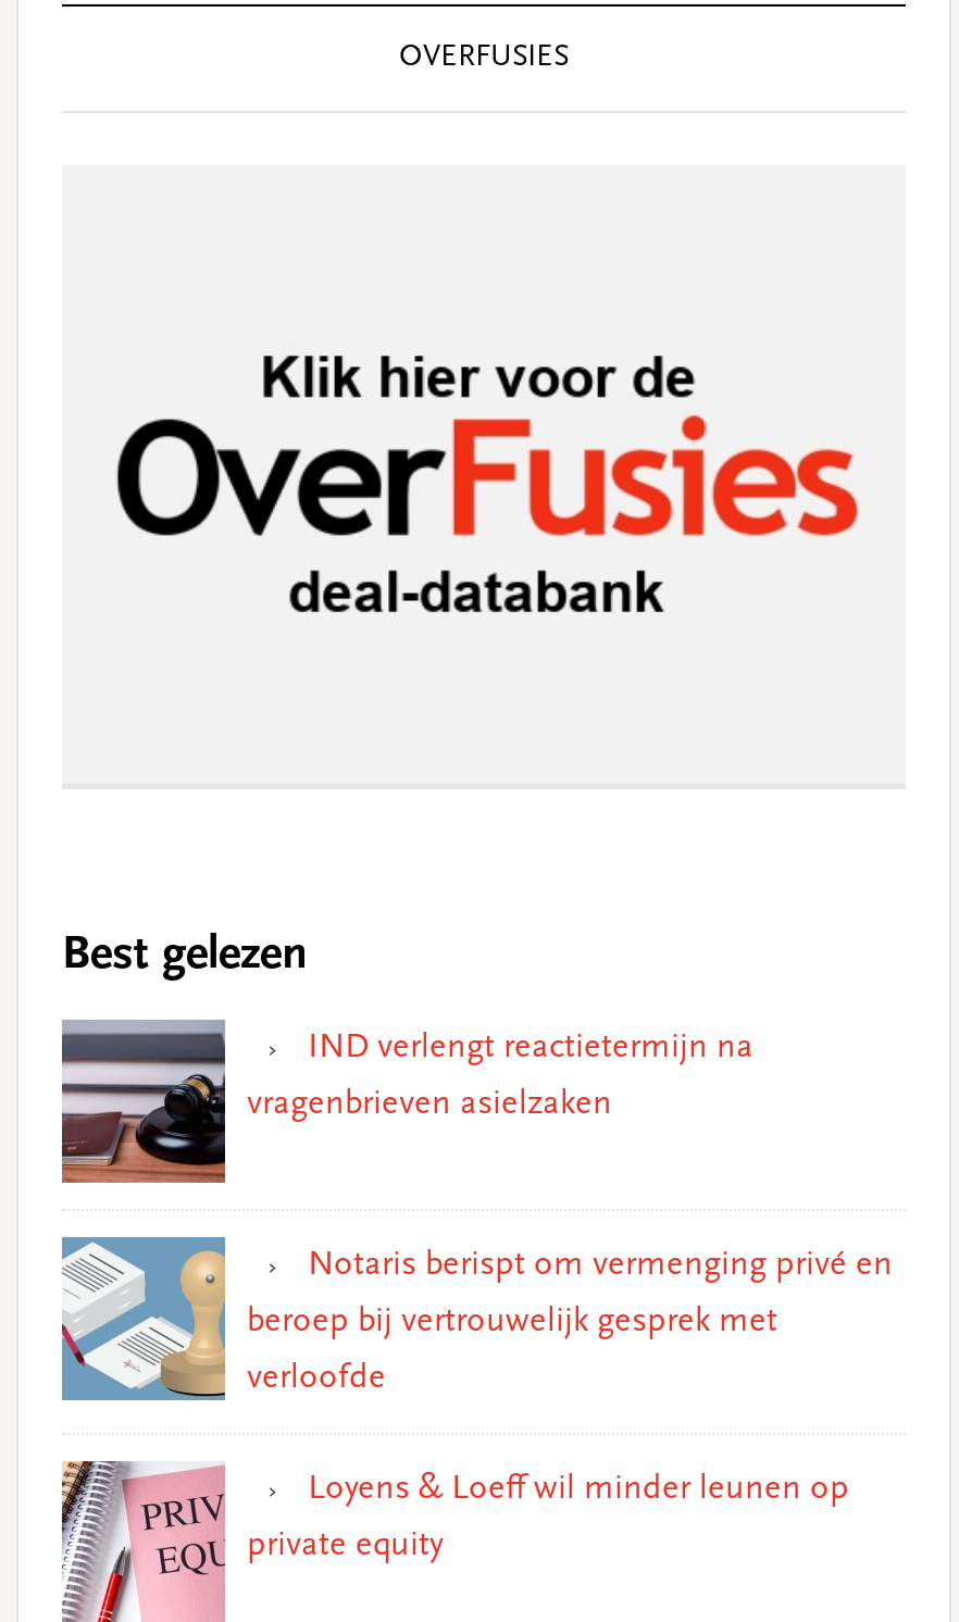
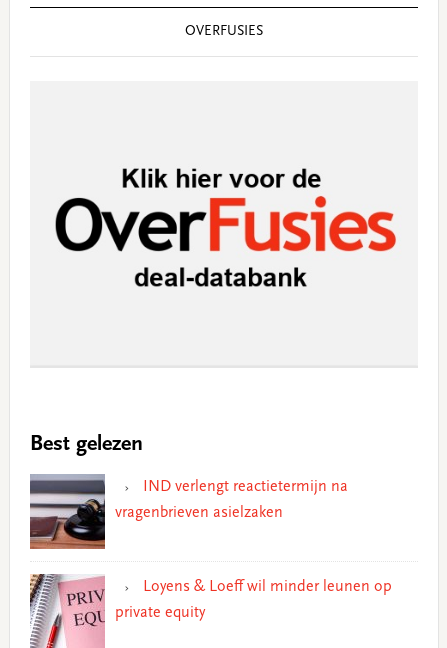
- [image]
- Notaris berispt om vermenging privé en
- beroep bij vertrouwelijk gesprek met
- verloofde
